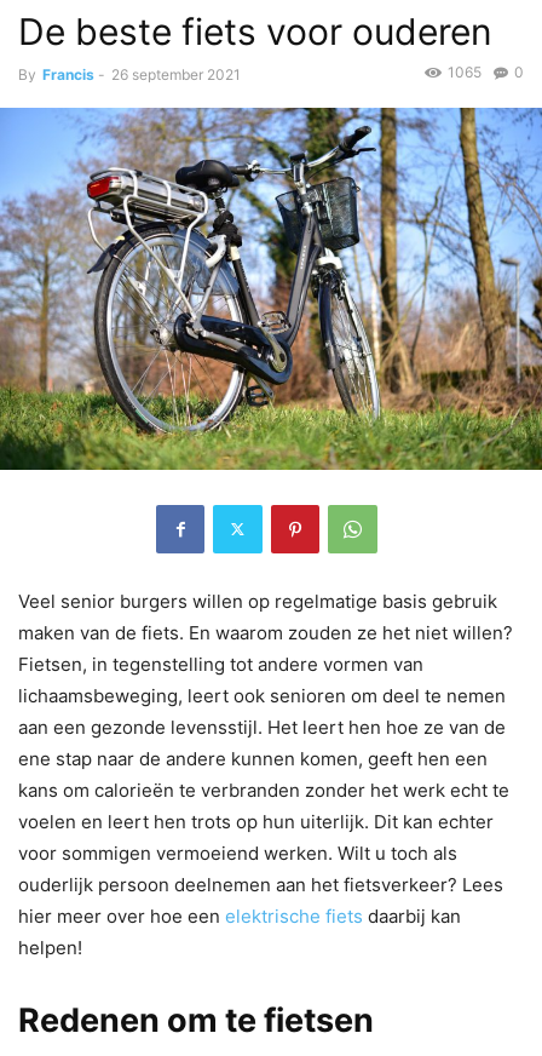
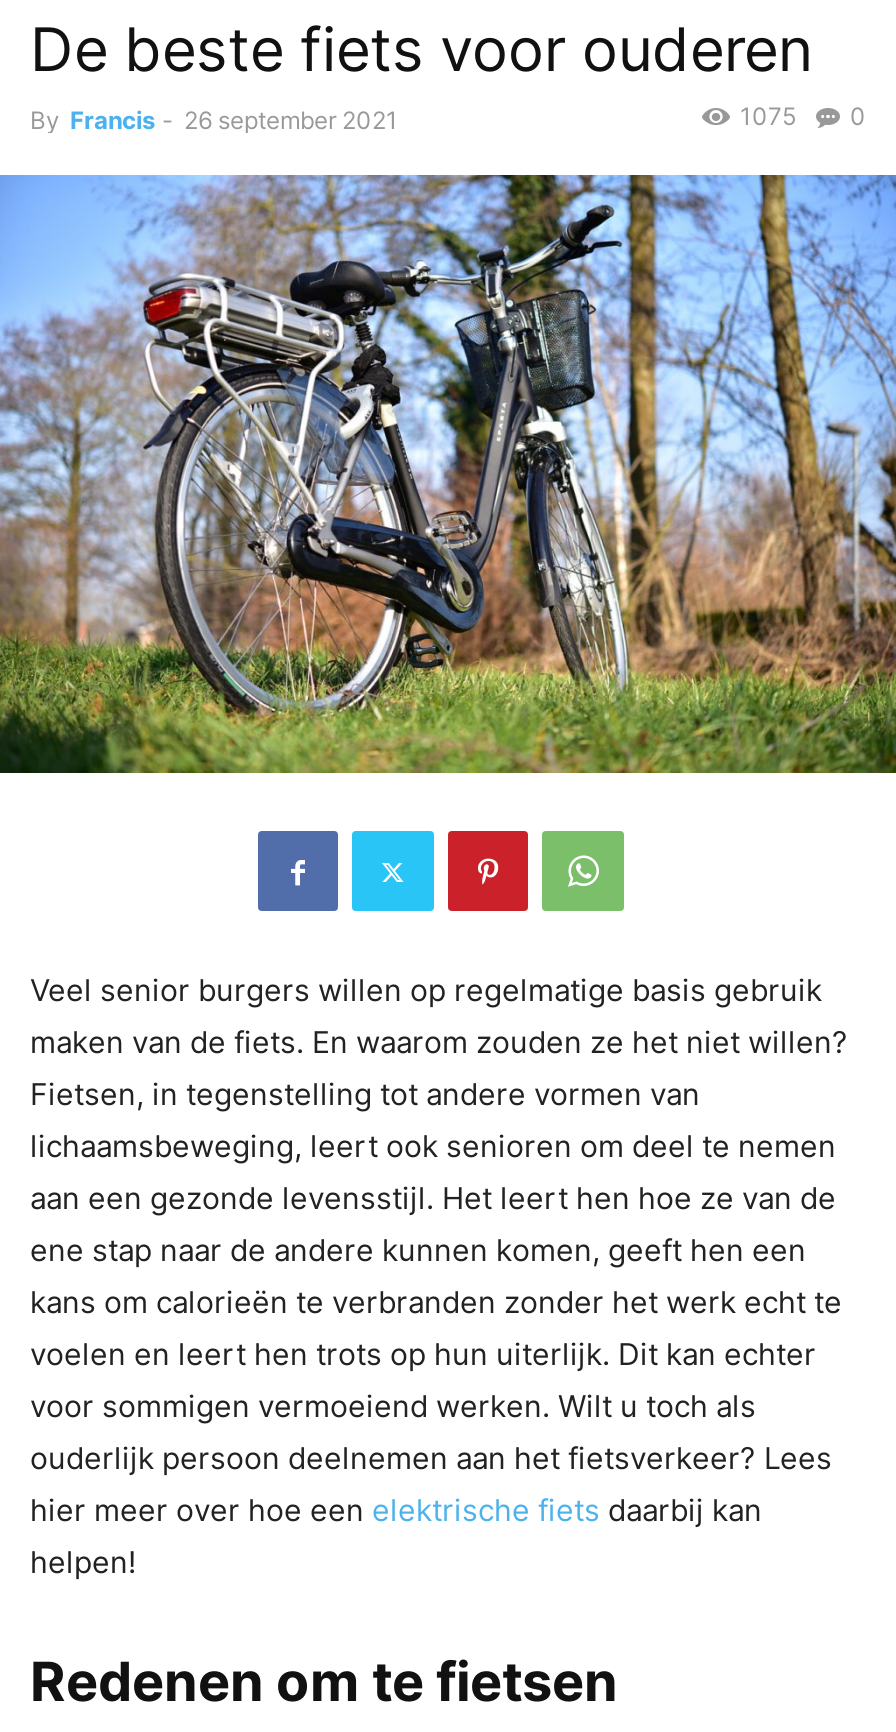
- 1065 0
+ 1075 0
